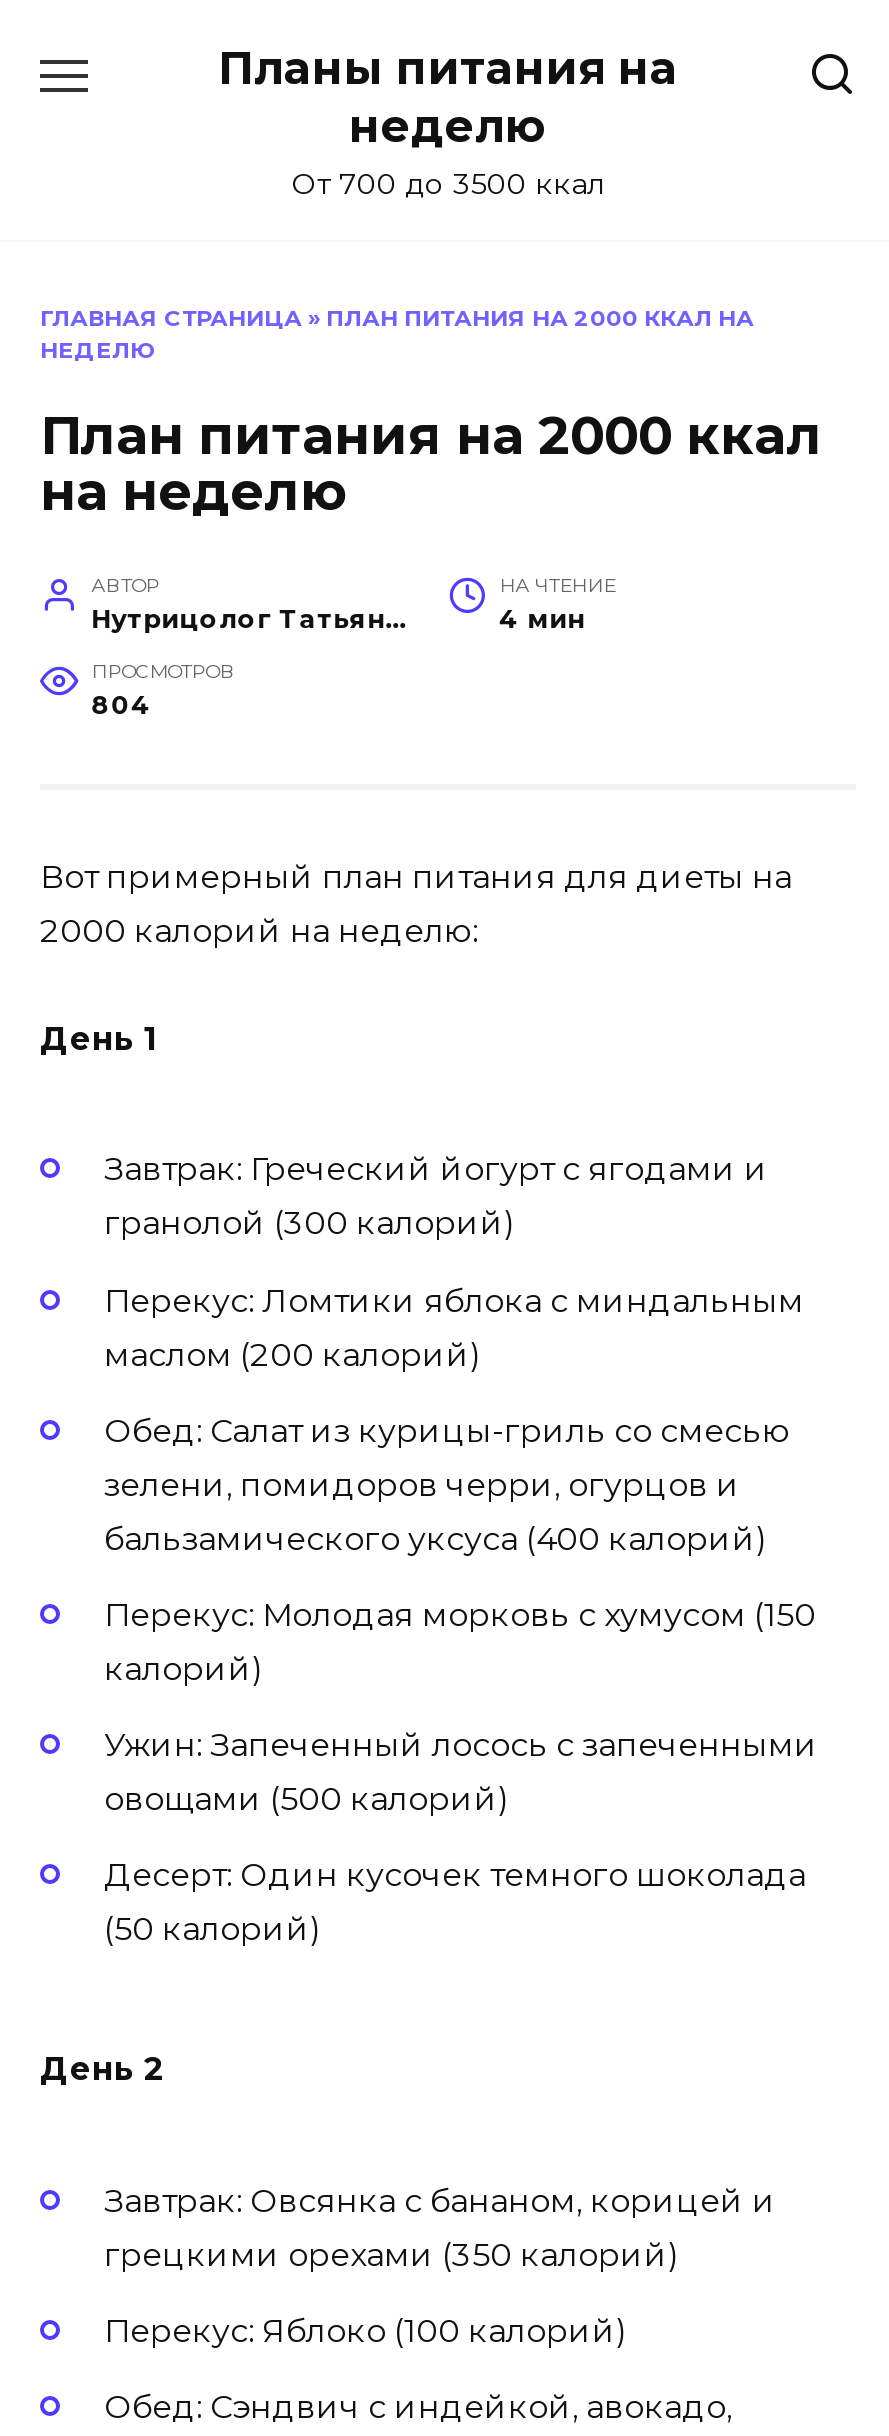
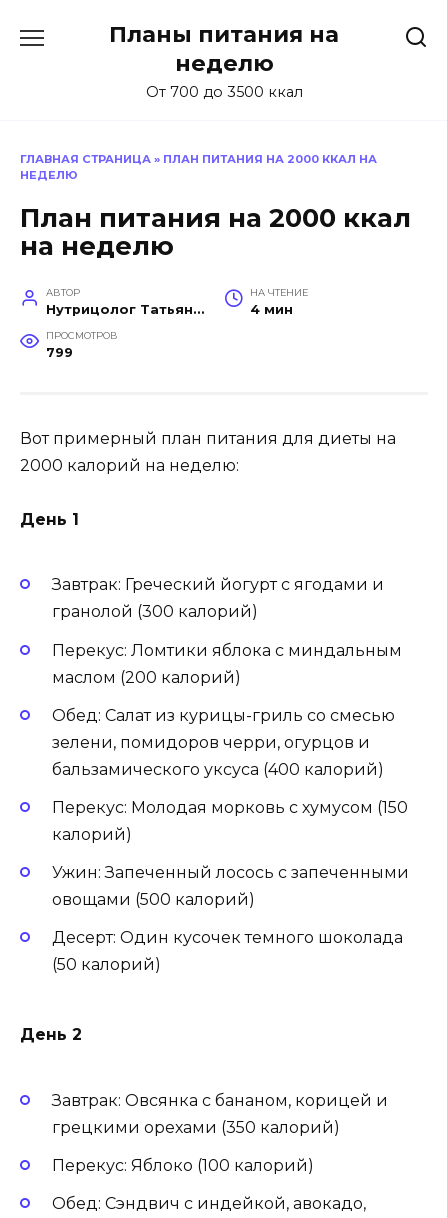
- 804
+ 799
